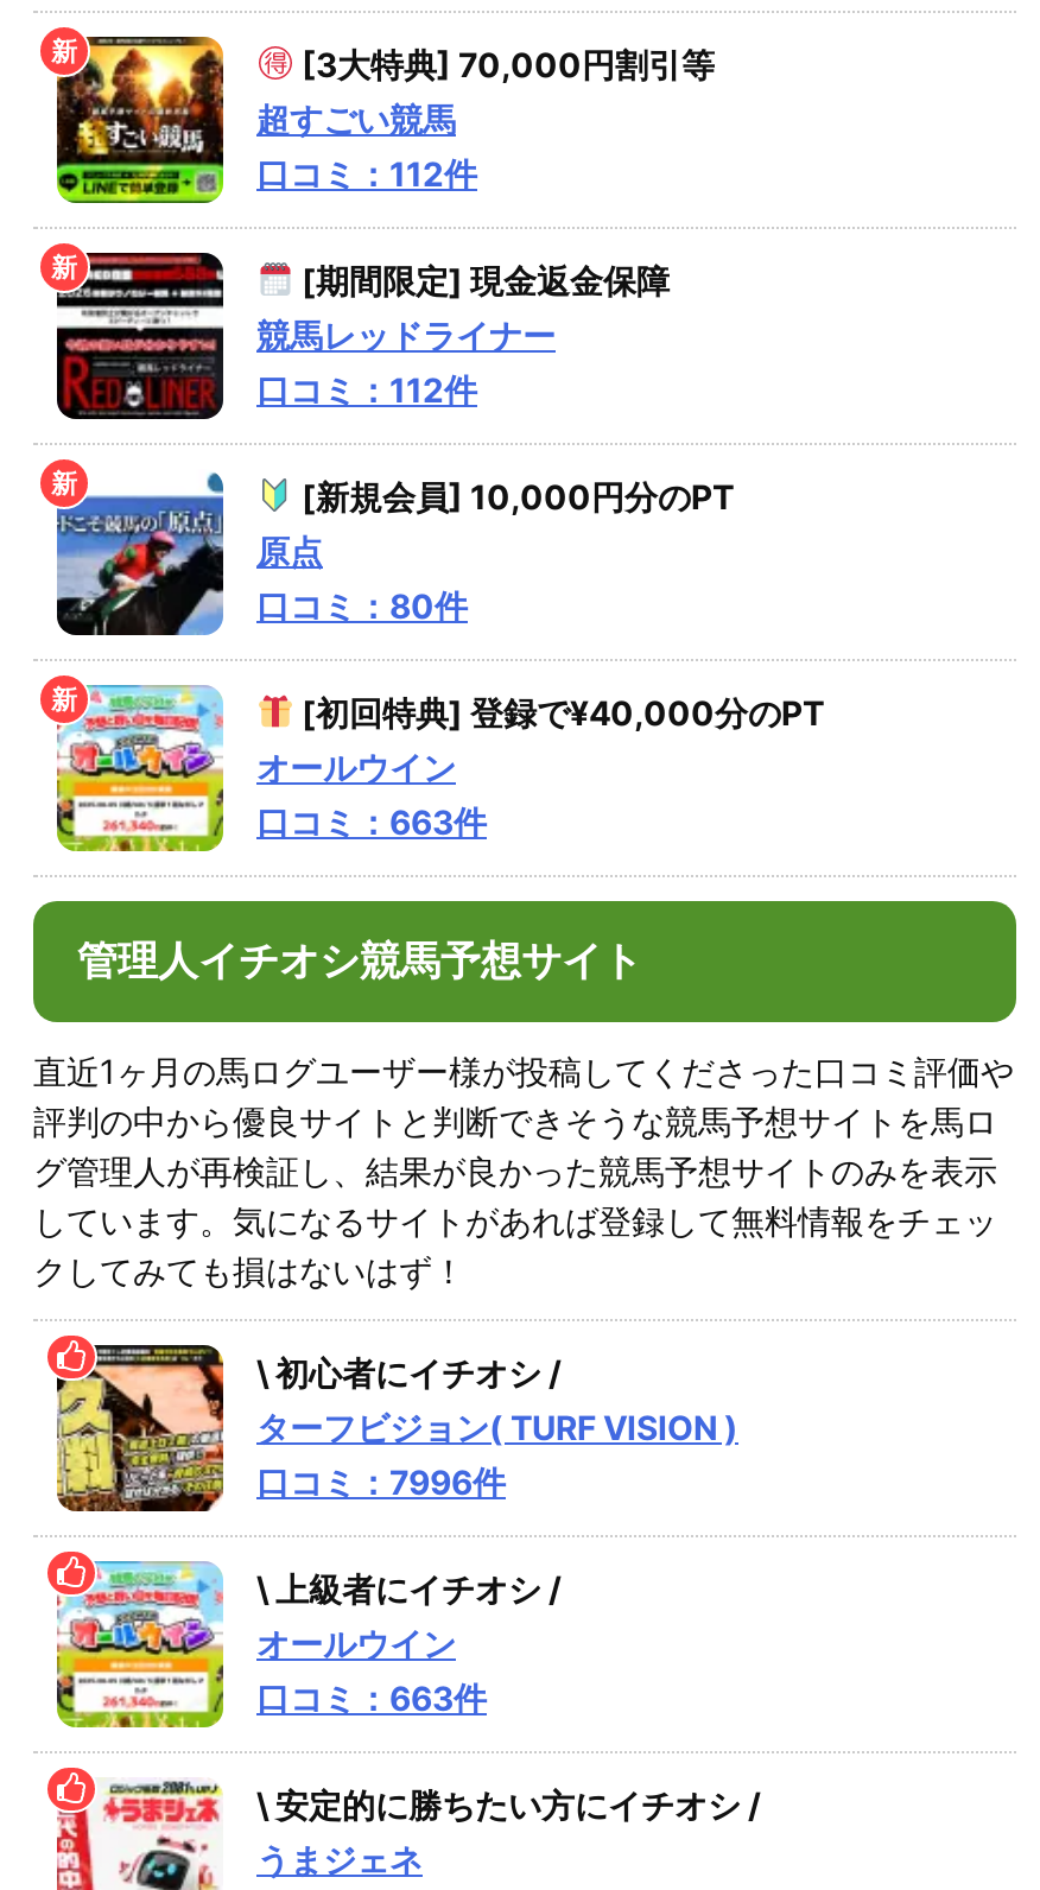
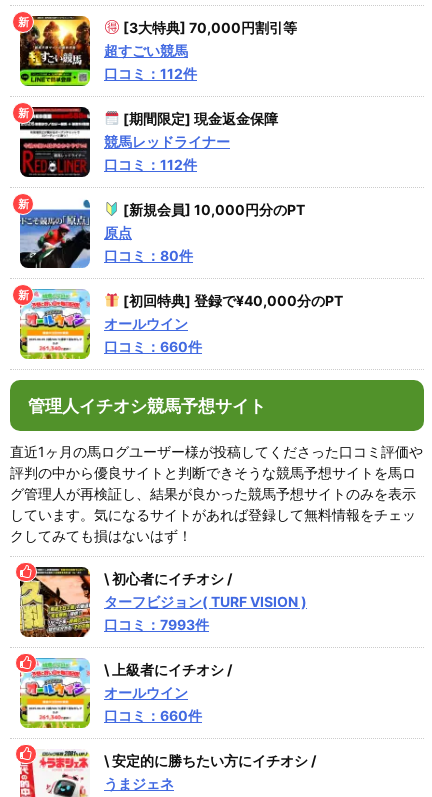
- 口コミ：663件
+ 口コミ：660件

- 口コミ：7996件
+ 口コミ：7993件

- 口コミ：663件
+ 口コミ：660件
